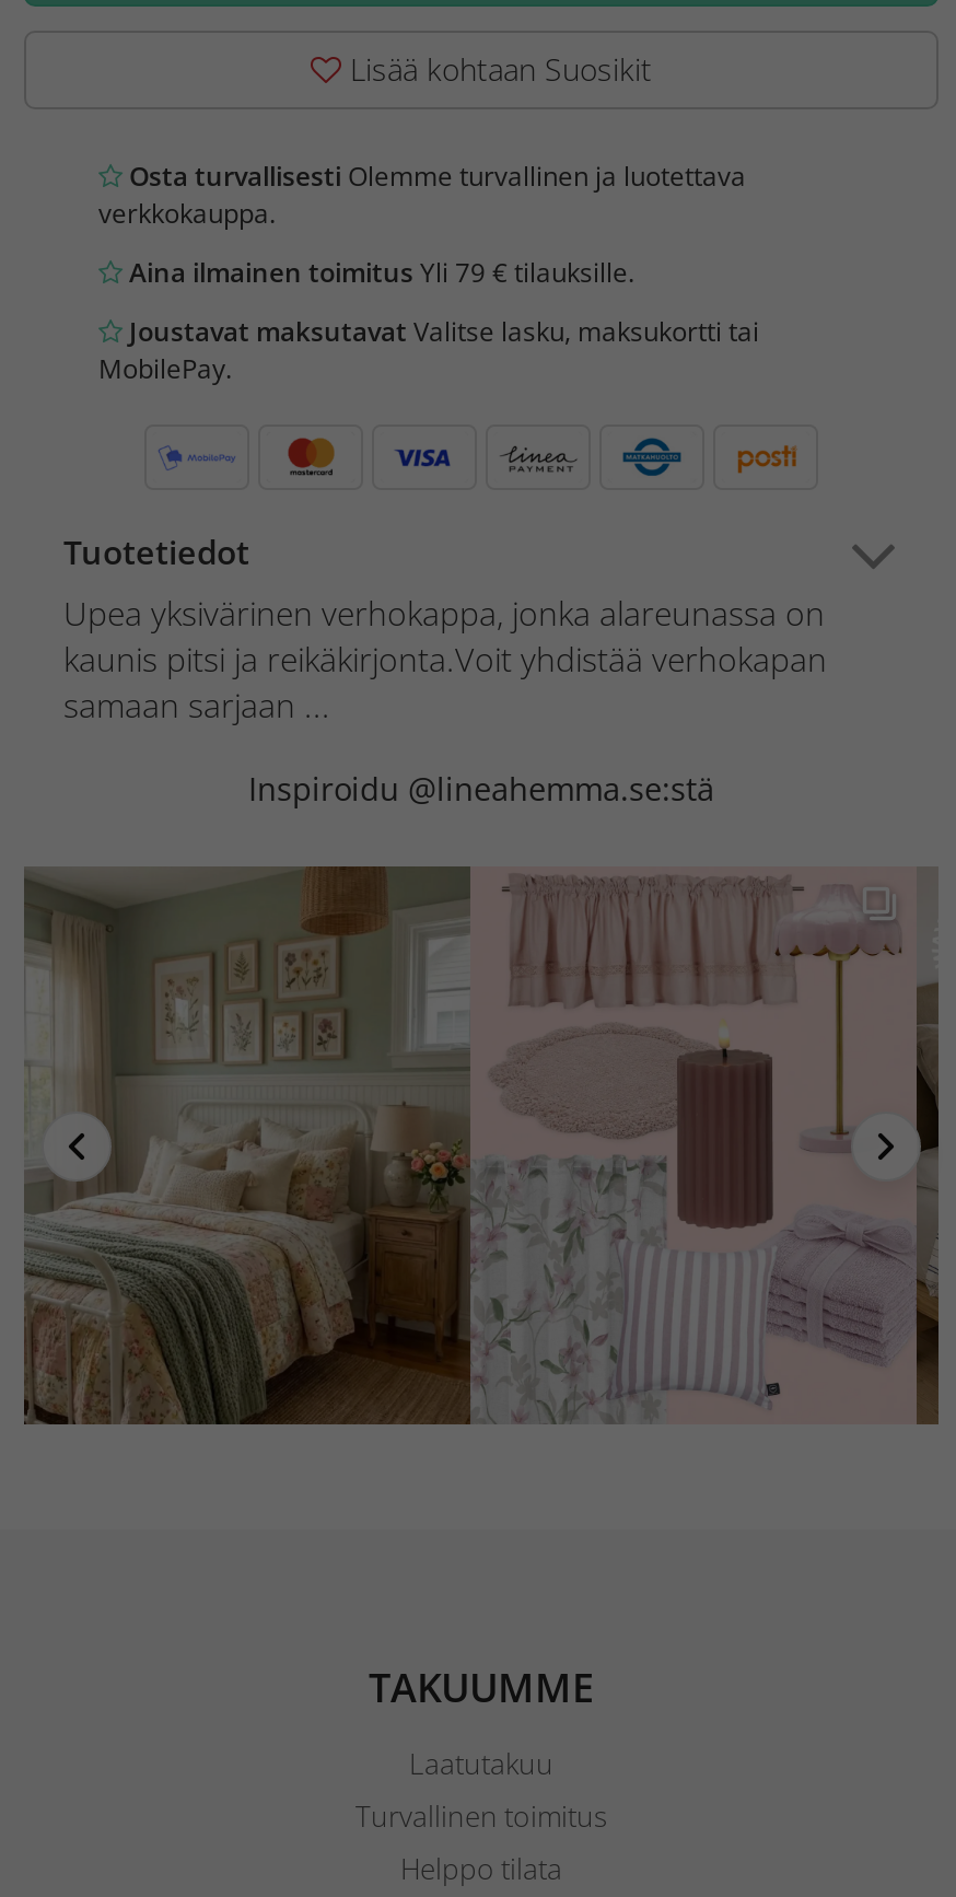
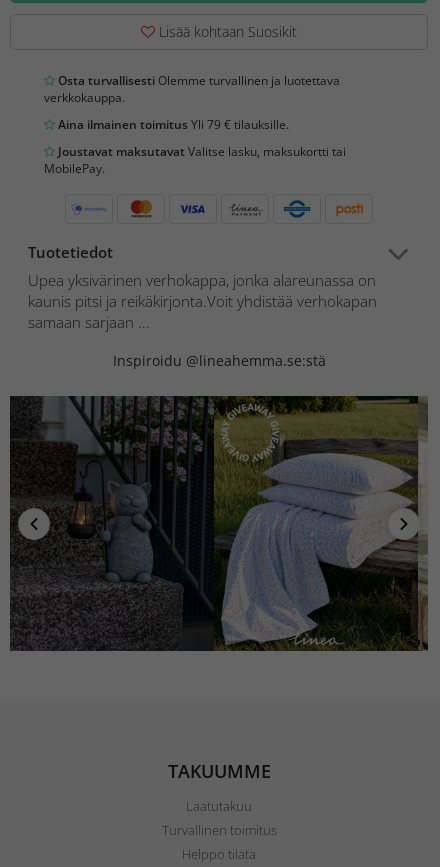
- [image]
+ [image]
